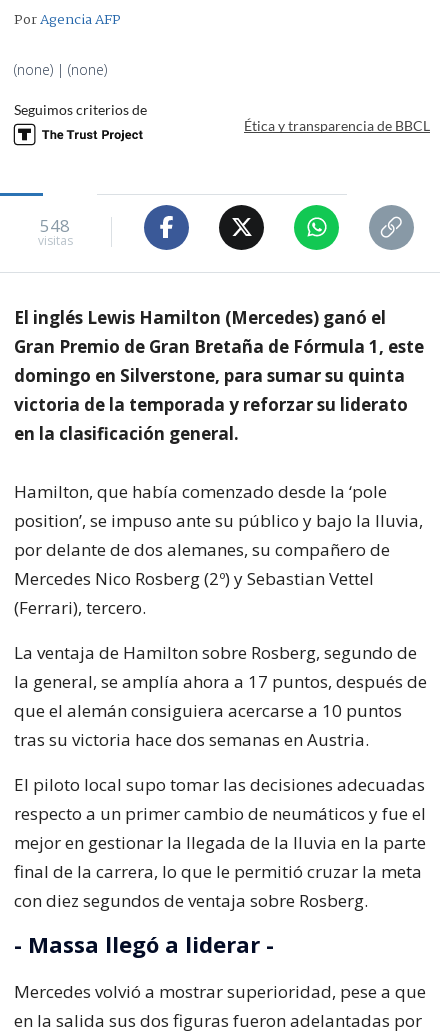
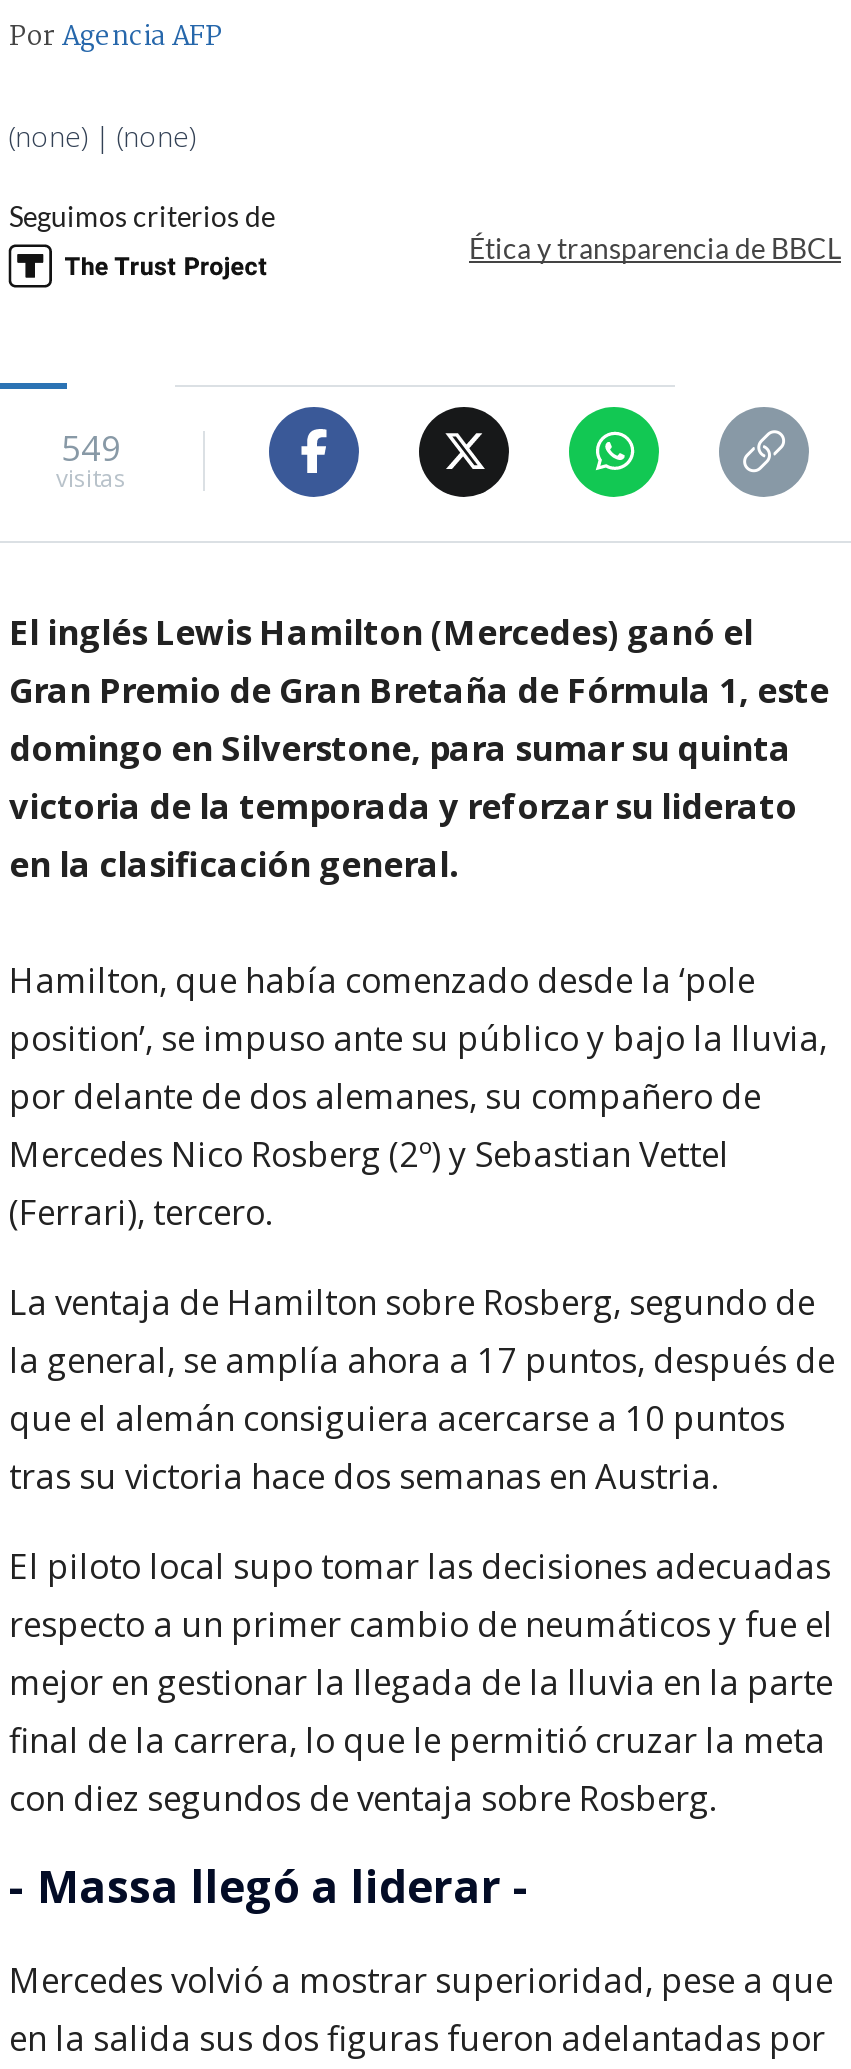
- 548
+ 549
